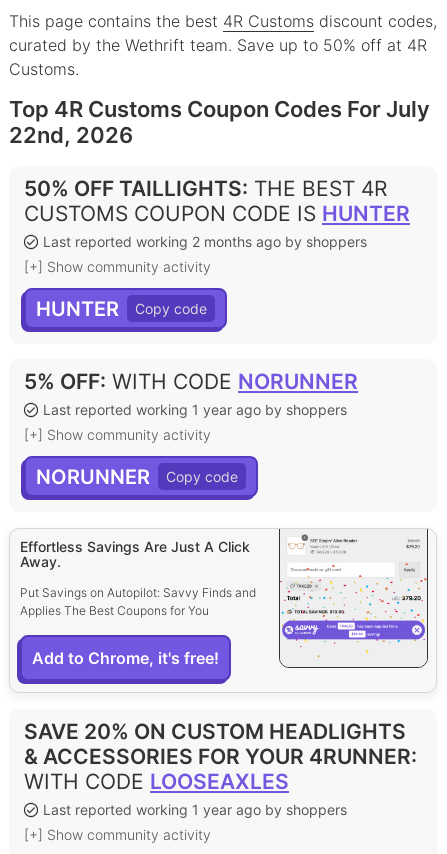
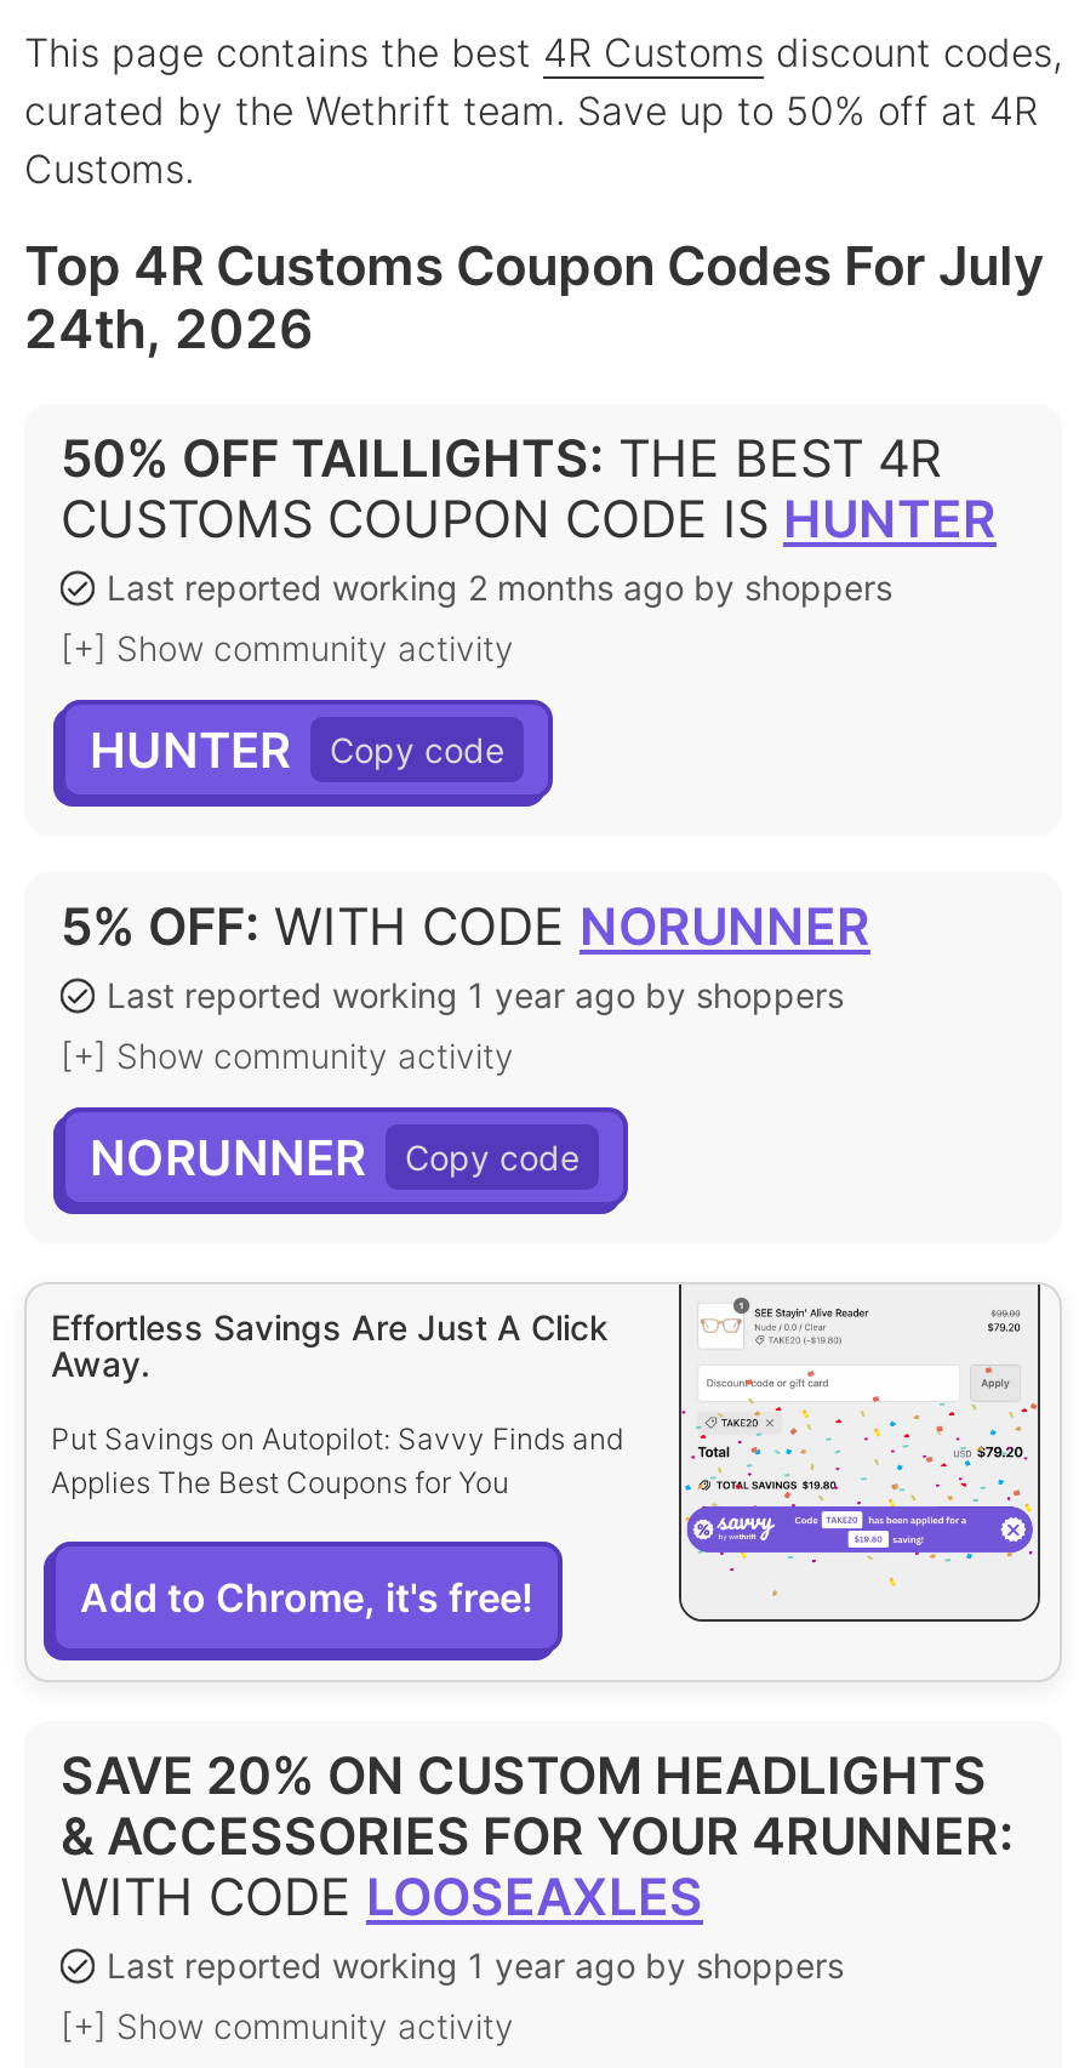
- 22nd, 2026
+ 24th, 2026
